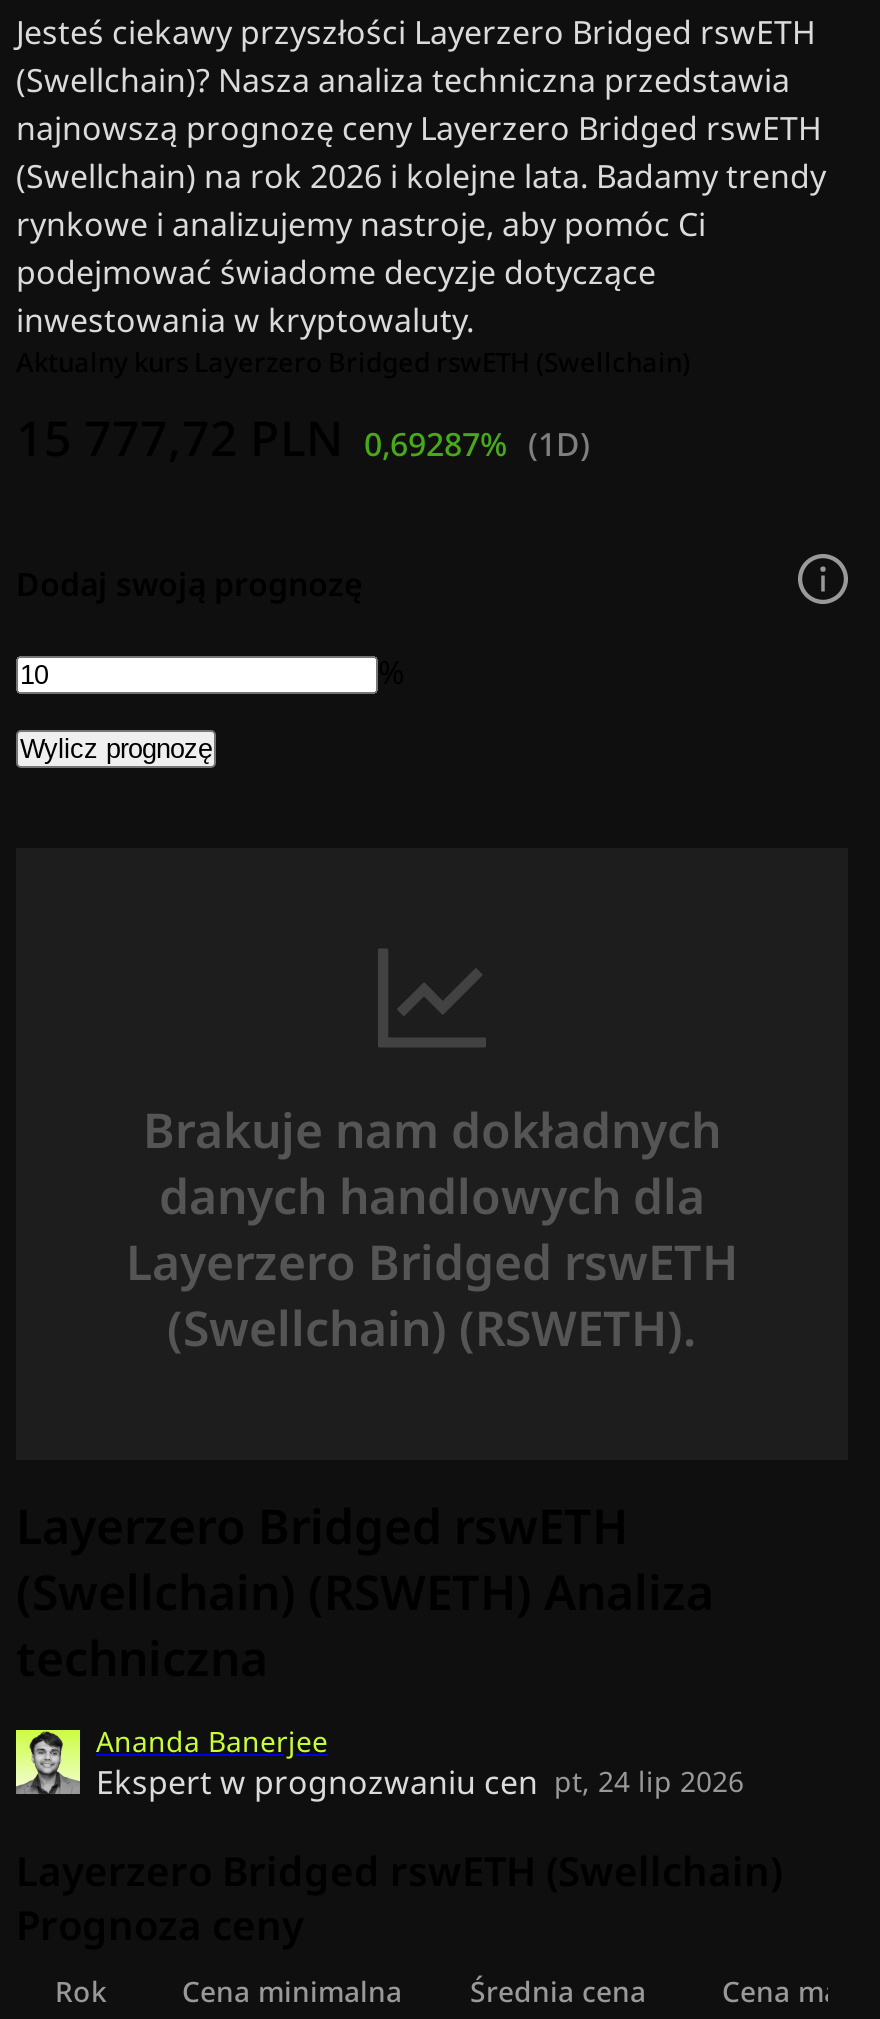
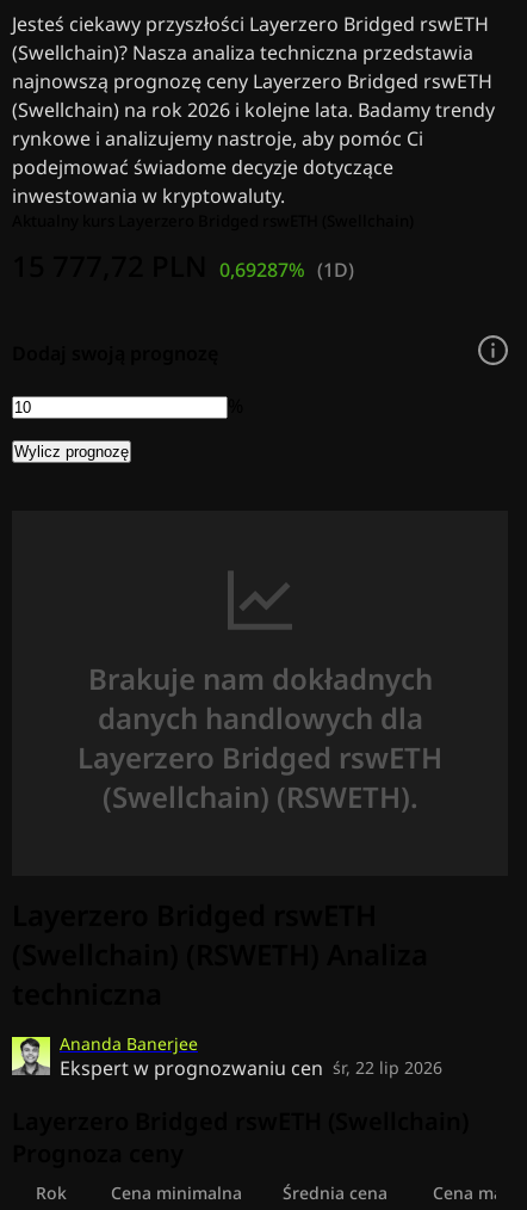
- Ekspert w prognozwaniu cen pt, 24 lip 2026
+ Ekspert w prognozwaniu cen śr, 22 lip 2026
